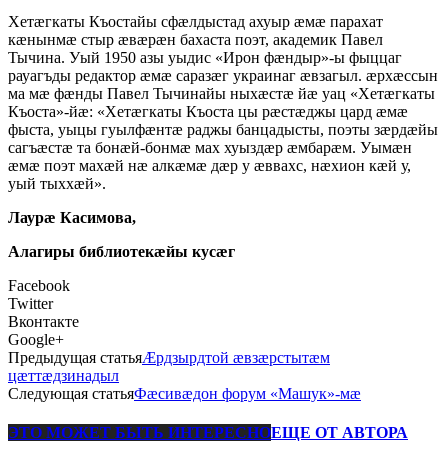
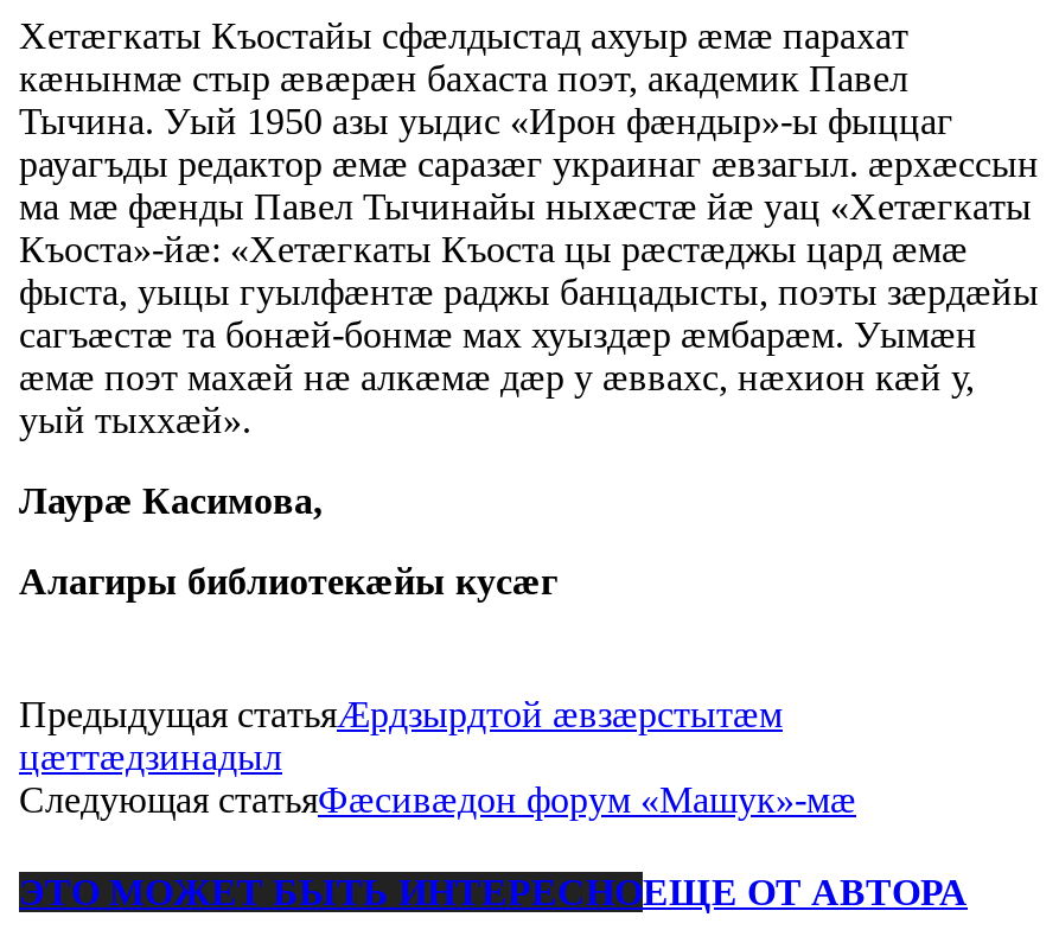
- Facebook
- Twitter
- Вконтакте
- Google+
